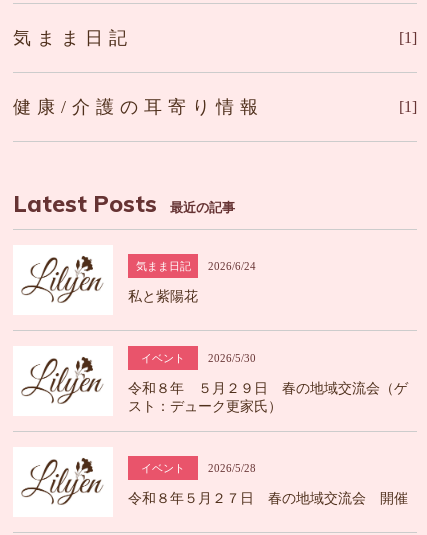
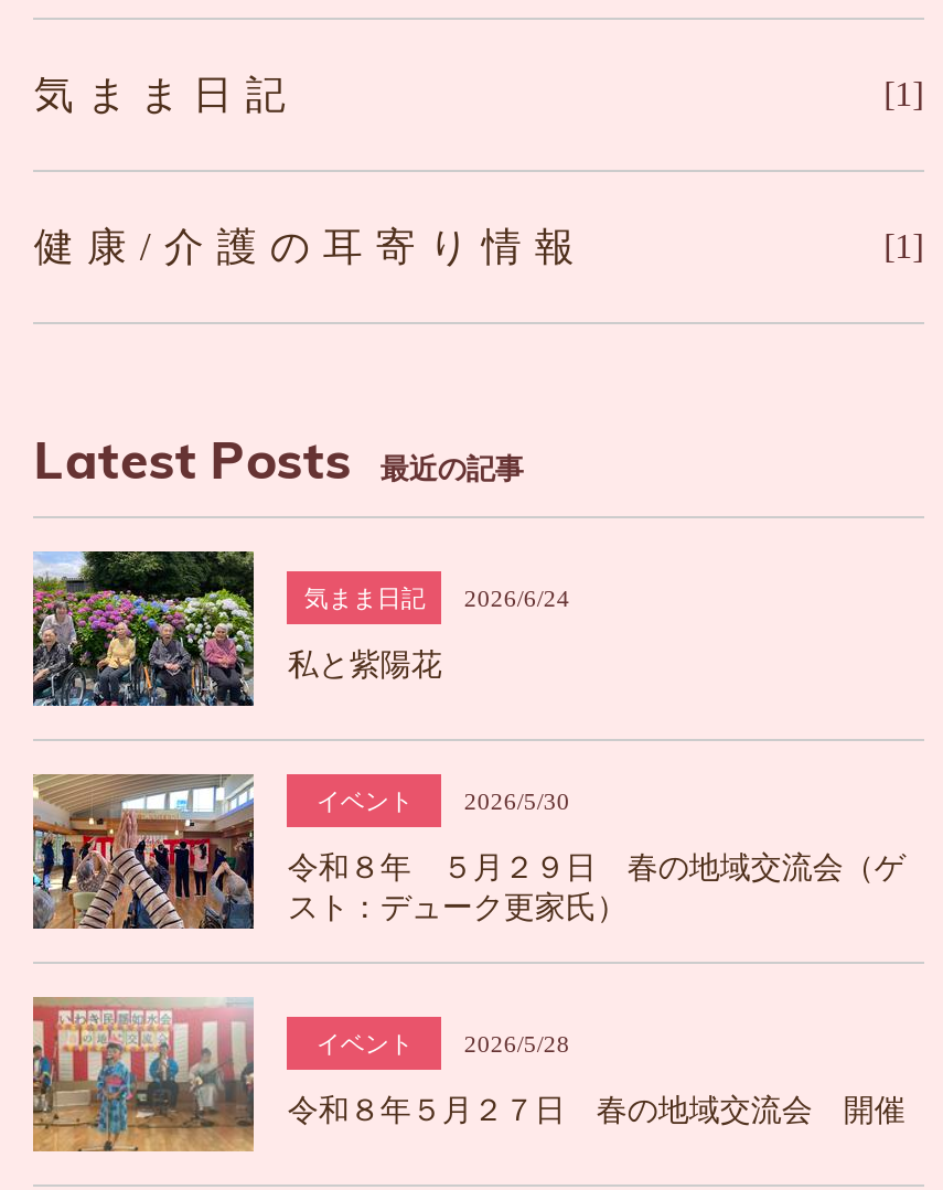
- [image]
+ [image]

- [image]
+ [image]

- [image]
+ [image]
